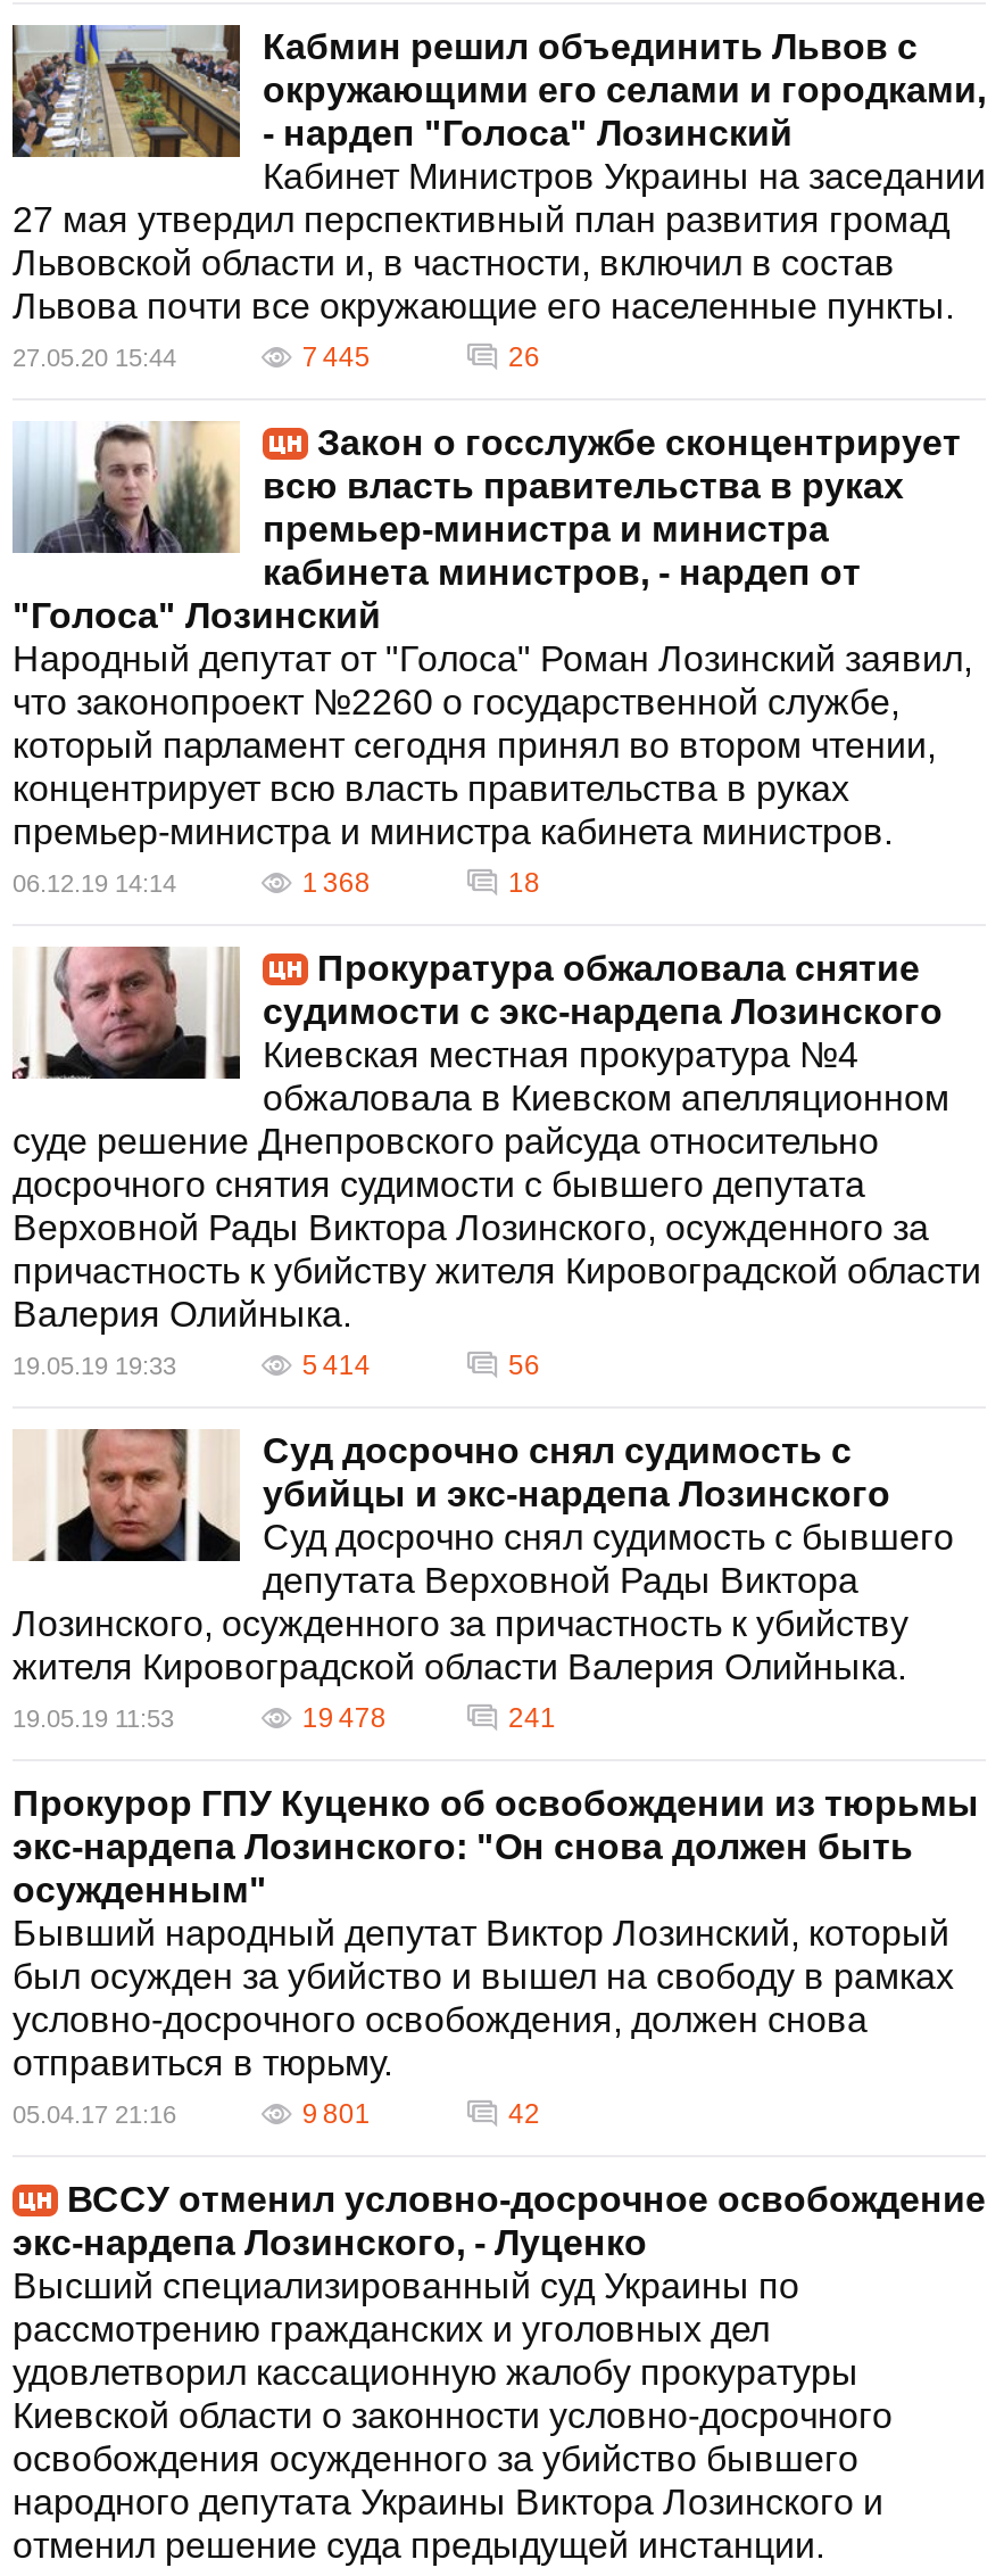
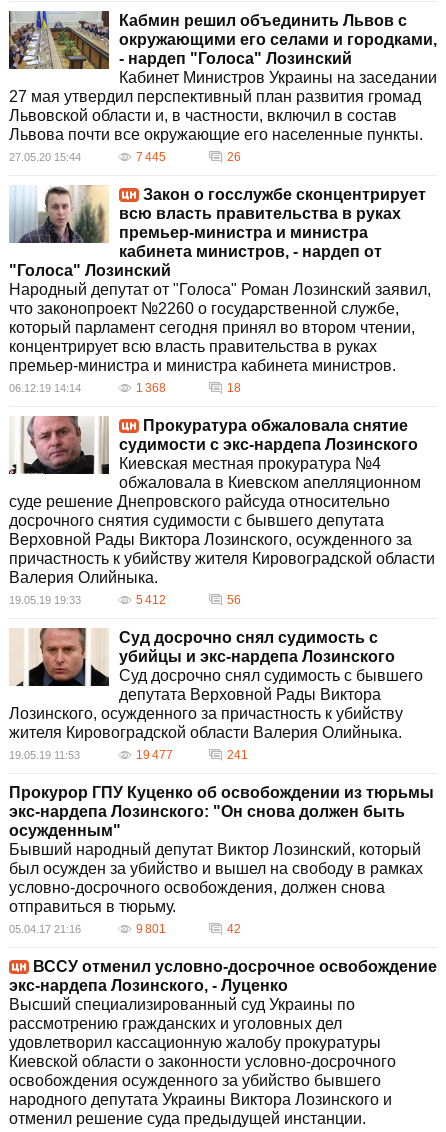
- 5 414
+ 5 412

- 19 478
+ 19 477
